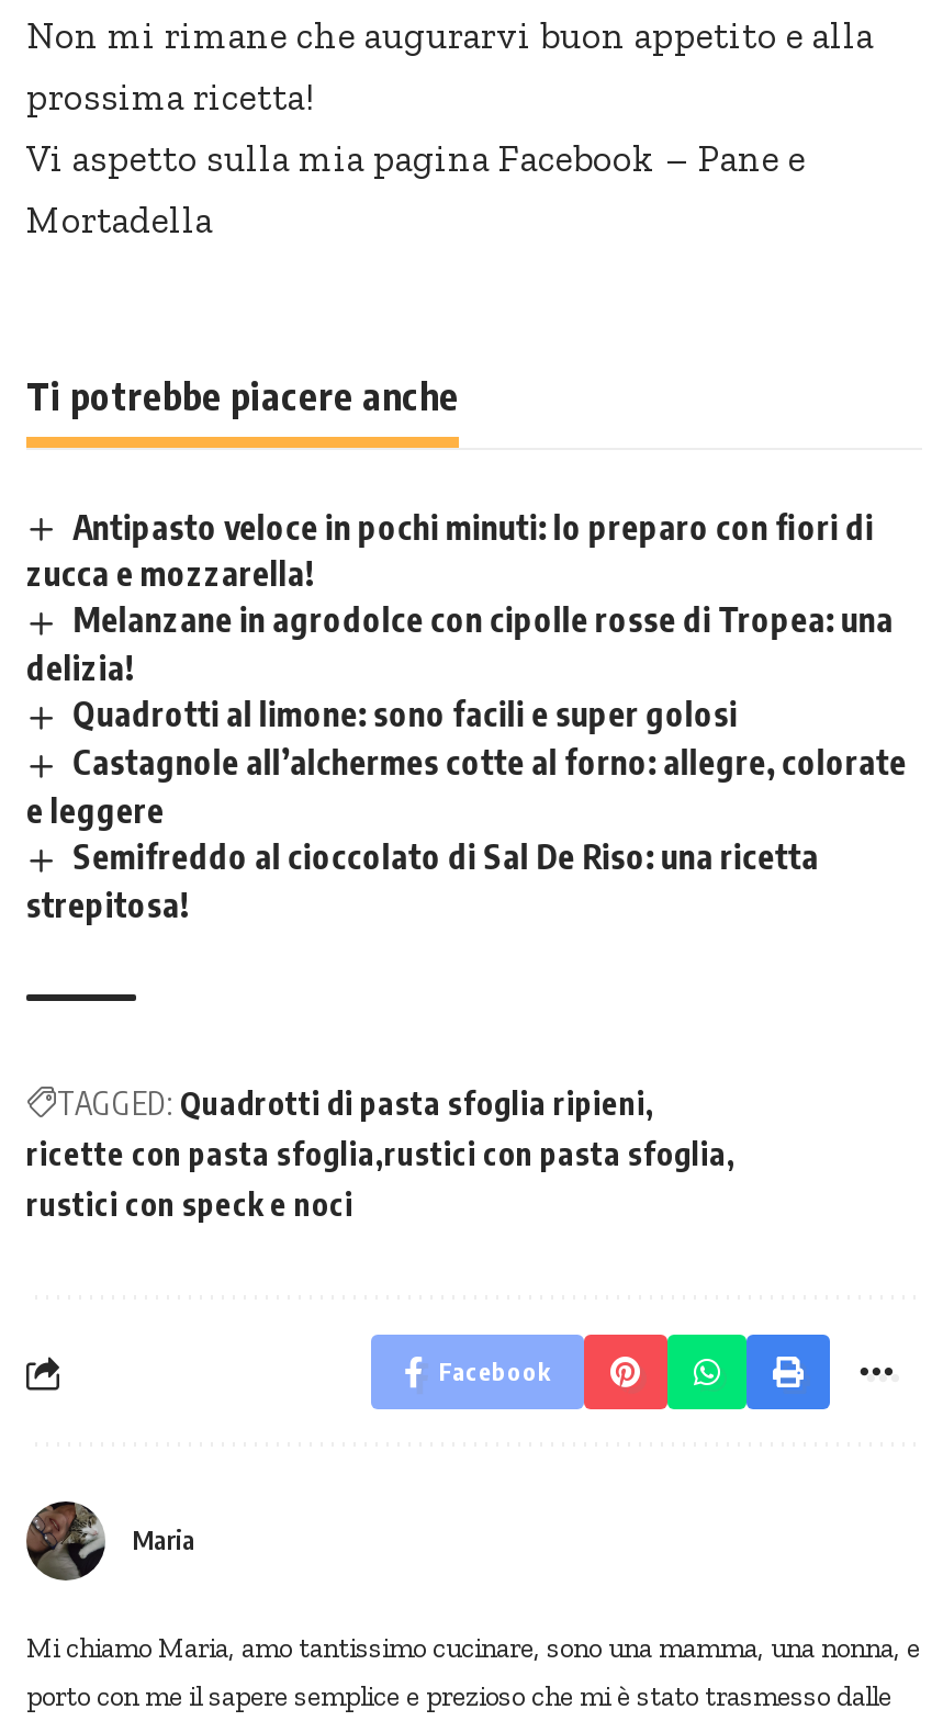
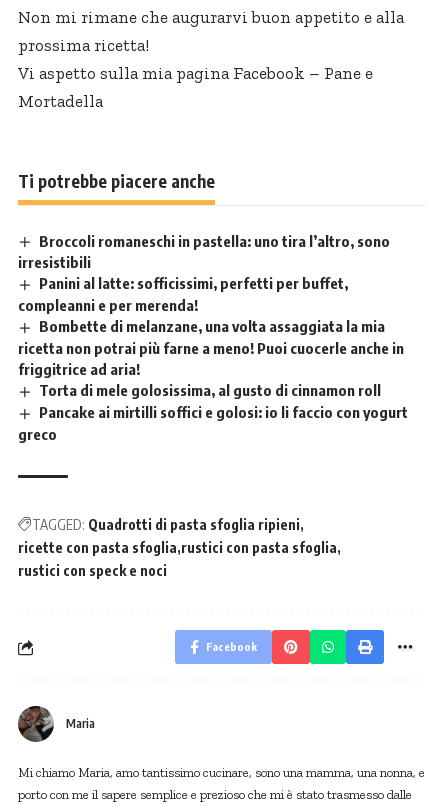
- Antipasto veloce in pochi minuti: lo preparo con fiori di
- zucca e mozzarella!
- Melanzane in agrodolce con cipolle rosse di Tropea: una
- delizia!
- Quadrotti al limone: sono facili e super golosi
- Castagnole all’alchermes cotte al forno: allegre, colorate
- e leggere
- Semifreddo al cioccolato di Sal De Riso: una ricetta
- strepitosa!
+ Broccoli romaneschi in pastella: uno tira l’altro, sono
+ irresistibili
+ Panini al latte: sofficissimi, perfetti per buffet,
+ compleanni e per merenda!
+ Bombette di melanzane, una volta assaggiata la mia
+ ricetta non potrai più farne a meno! Puoi cuocerle anche in
+ friggitrice ad aria!
+ Torta di mele golosissima, al gusto di cinnamon roll
+ Pancake ai mirtilli soffici e golosi: io li faccio con yogurt
+ greco
